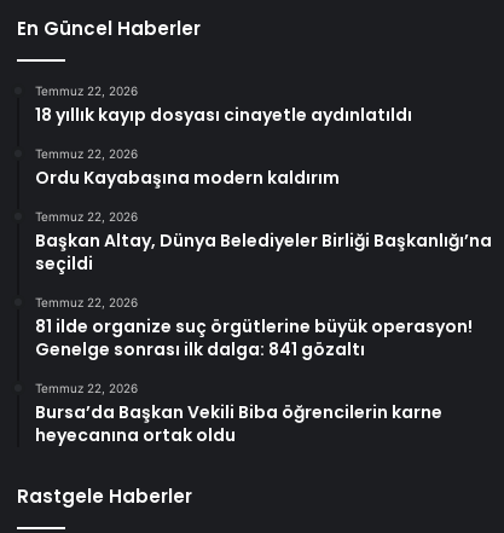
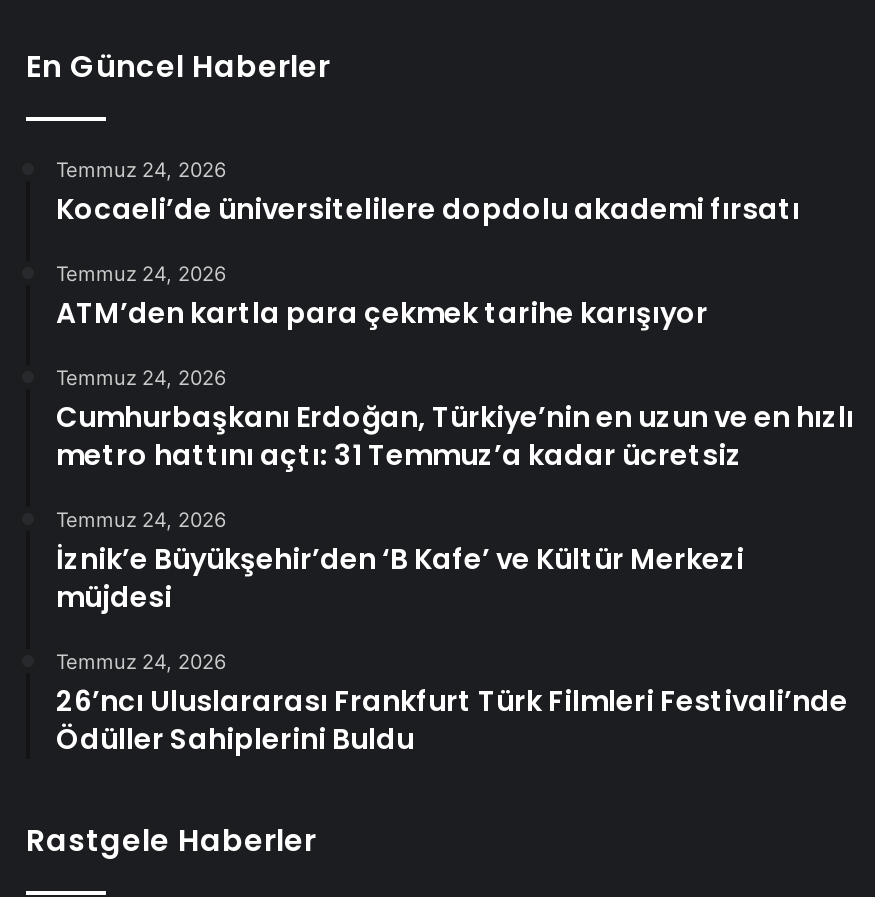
- Temmuz 22, 2026
- 18 yıllık kayıp dosyası cinayetle aydınlatıldı
+ Temmuz 24, 2026
+ Kocaeli’de üniversitelilere dopdolu akademi fırsatı

- Temmuz 22, 2026
- Ordu Kayabaşına modern kaldırım
+ Temmuz 24, 2026
+ ATM’den kartla para çekmek tarihe karışıyor

- Temmuz 22, 2026
- Başkan Altay, Dünya Belediyeler Birliği Başkanlığı’na
- seçildi
+ Temmuz 24, 2026
+ Cumhurbaşkanı Erdoğan, Türkiye’nin en uzun ve en hızlı
+ metro hattını açtı: 31 Temmuz’a kadar ücretsiz

- Temmuz 22, 2026
- 81 ilde organize suç örgütlerine büyük operasyon!
- Genelge sonrası ilk dalga: 841 gözaltı
+ Temmuz 24, 2026
+ İznik’e Büyükşehir’den ‘B Kafe’ ve Kültür Merkezi
+ müjdesi

- Temmuz 22, 2026
- Bursa’da Başkan Vekili Biba öğrencilerin karne
- heyecanına ortak oldu
+ Temmuz 24, 2026
+ 26’ncı Uluslararası Frankfurt Türk Filmleri Festivali’nde
+ Ödüller Sahiplerini Buldu
